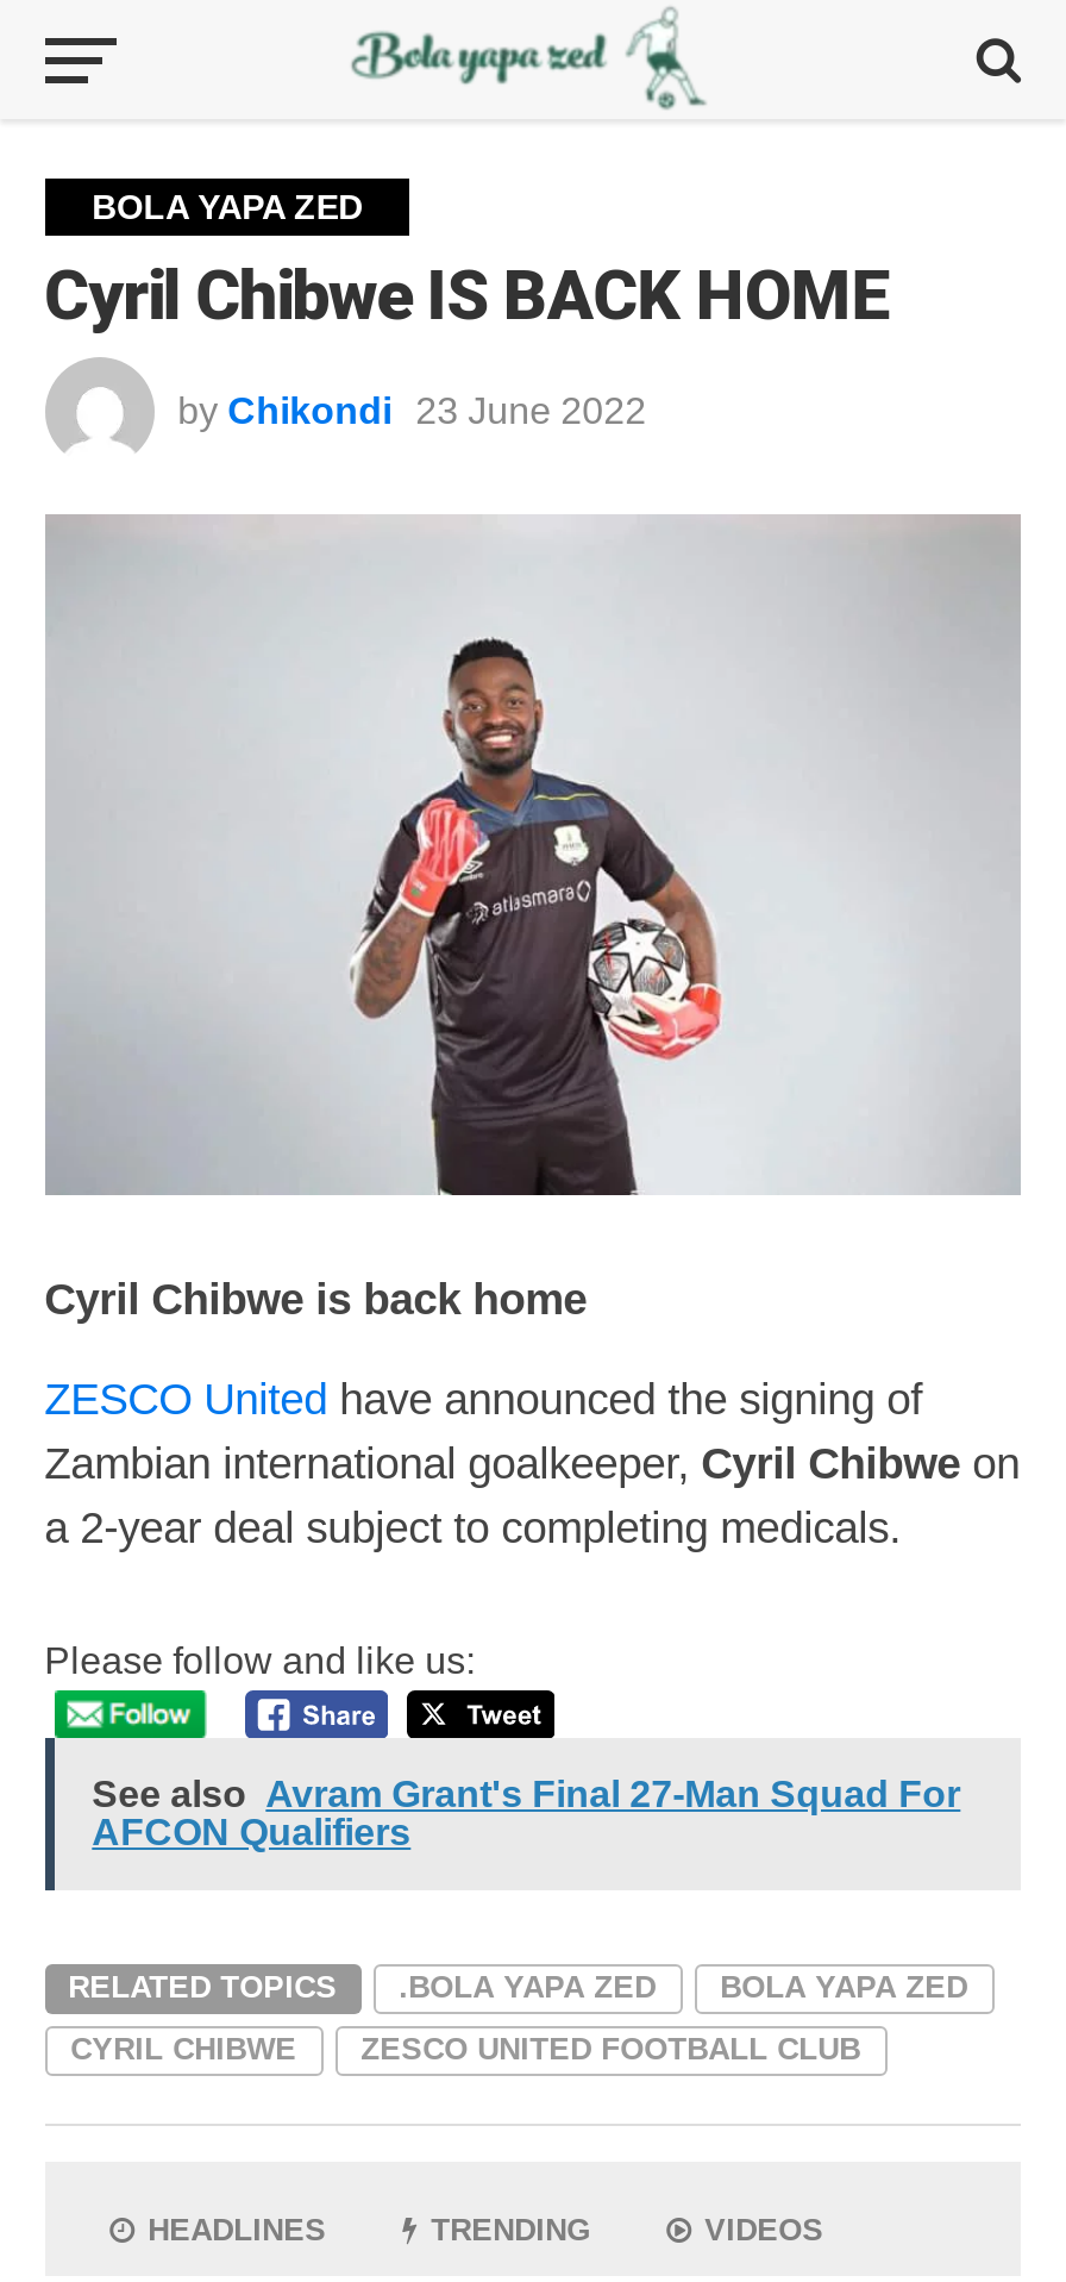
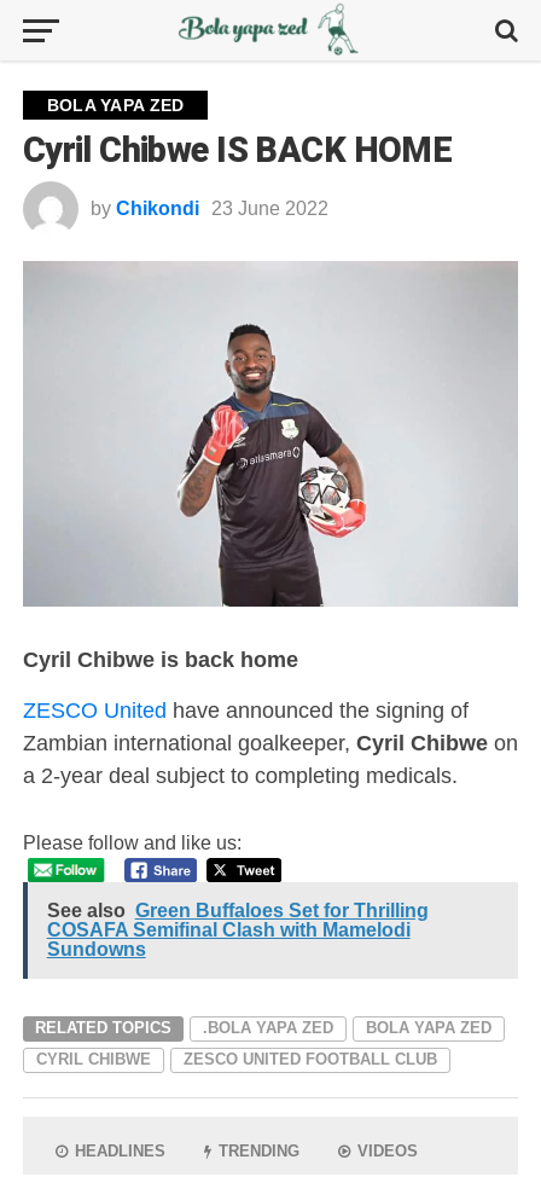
- See also Avram Grant's Final 27-Man Squad For
- AFCON Qualifiers
+ See also Green Buffaloes Set for Thrilling
+ COSAFA Semifinal Clash with Mamelodi
+ Sundowns
